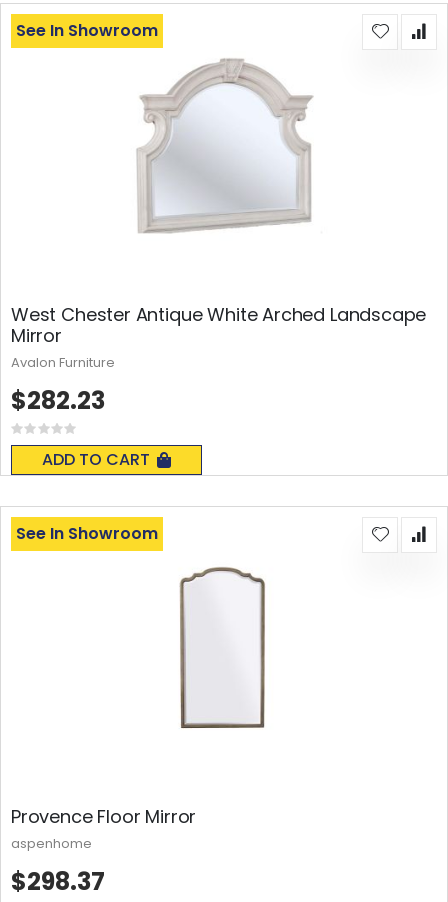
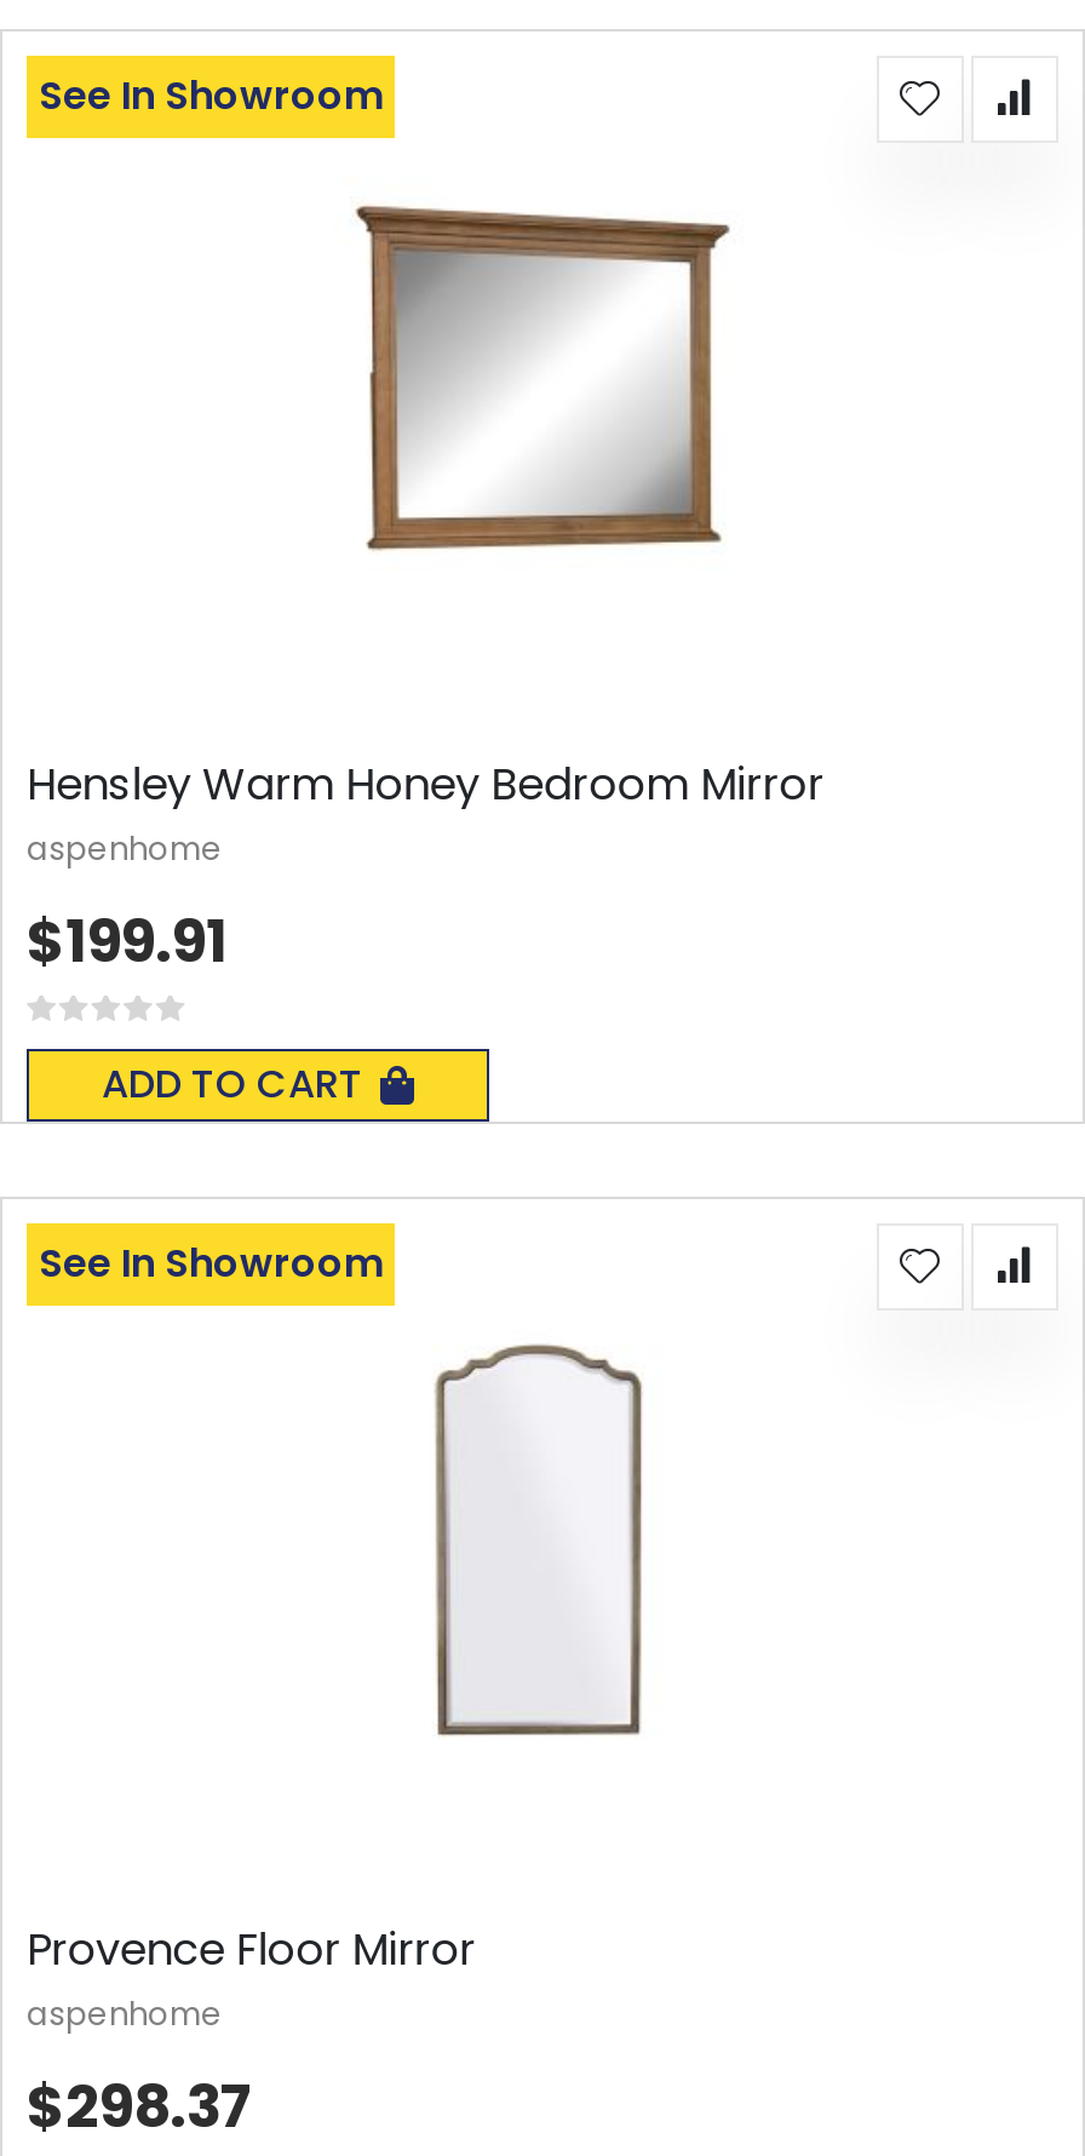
- [image]
+ [image]

- West Chester Antique White Arched Landscape
- Mirror
+ Hensley Warm Honey Bedroom Mirror

- Avalon Furniture
+ aspenhome

- $282.23
+ $199.91
